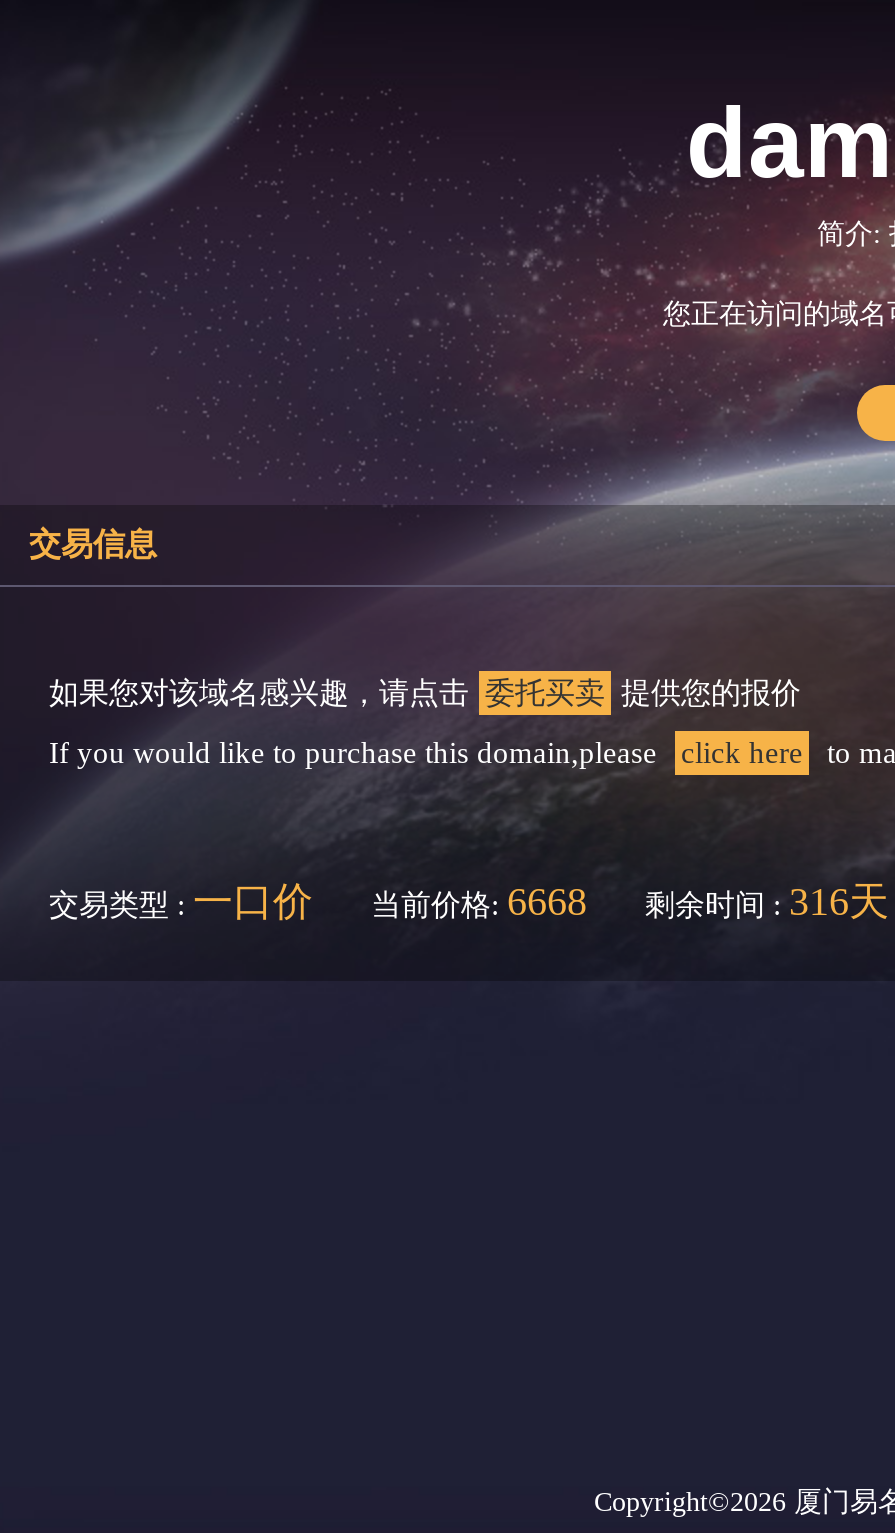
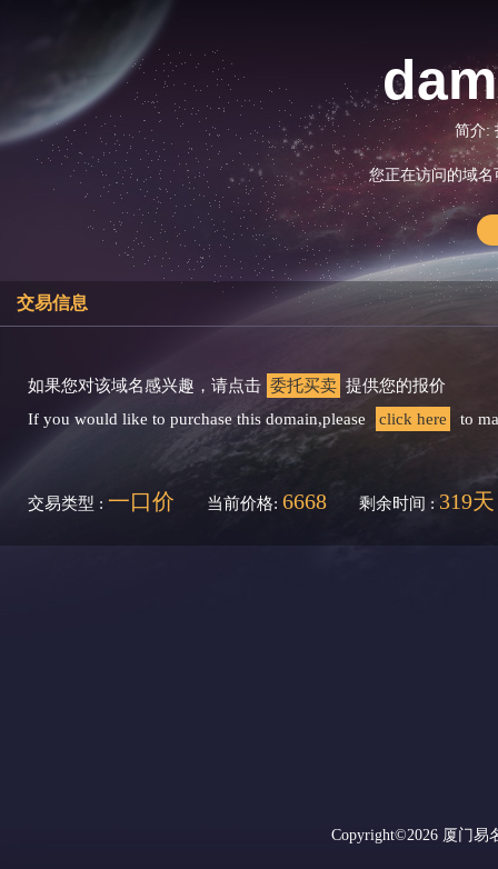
- 交易类型 :一口价 当前价格: 6668 剩余时间 : 316天
+ 交易类型 :一口价 当前价格: 6668 剩余时间 : 319天
